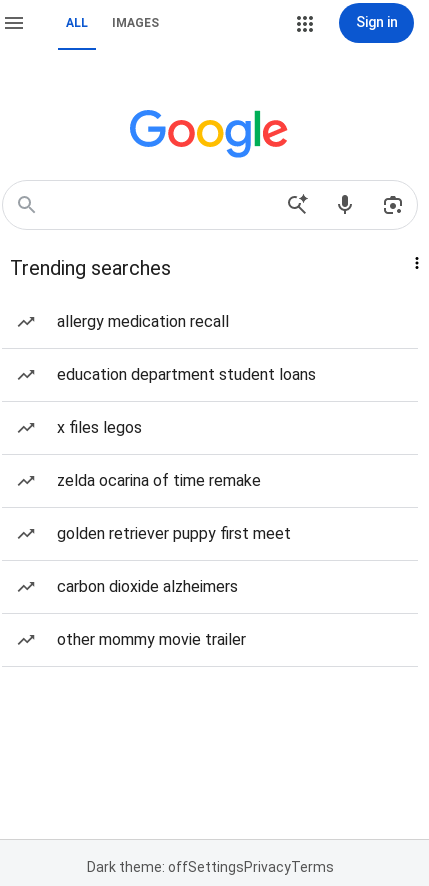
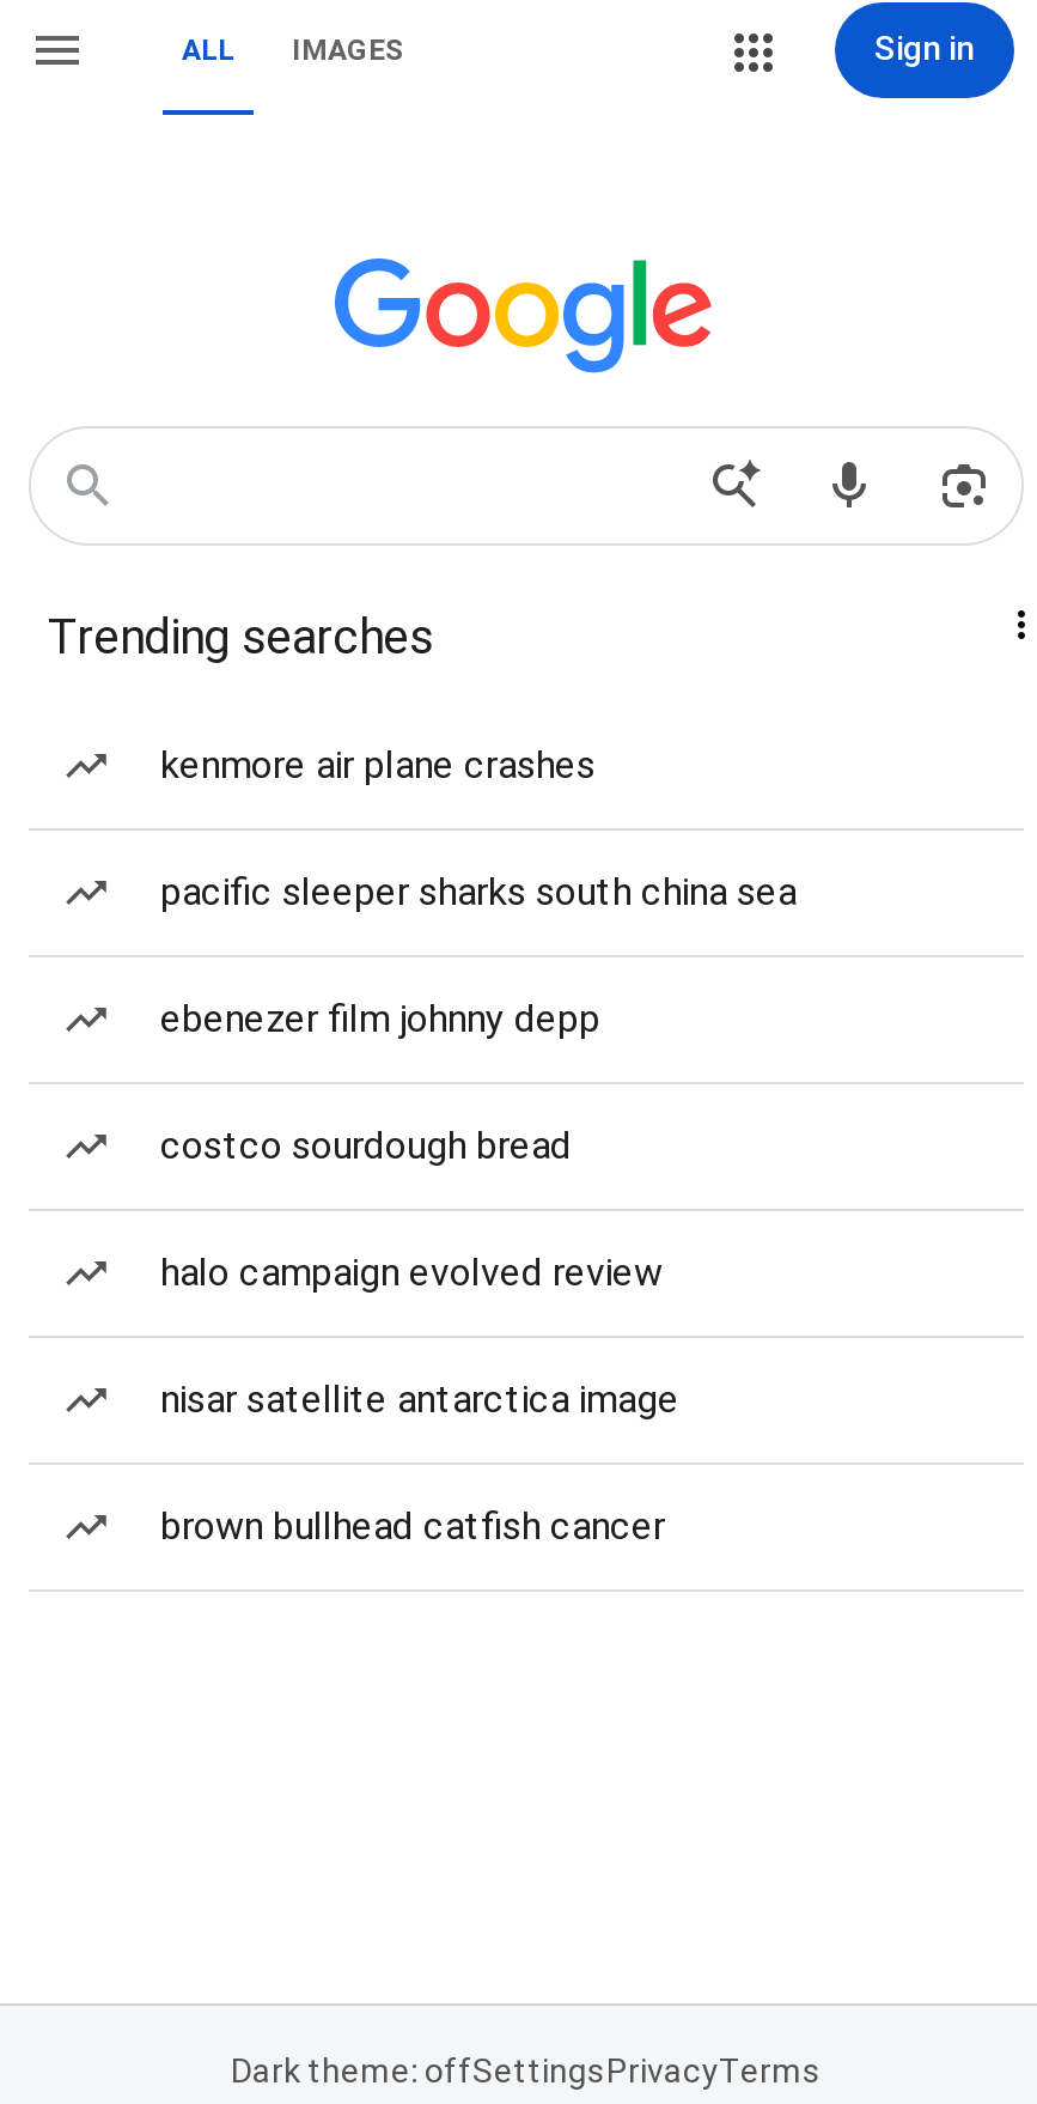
- allergy medication recall
+ kenmore air plane crashes

- education department student loans
+ pacific sleeper sharks south china sea

- x files legos
+ ebenezer film johnny depp

- zelda ocarina of time remake
+ costco sourdough bread

- golden retriever puppy first meet
+ halo campaign evolved review

- carbon dioxide alzheimers
+ nisar satellite antarctica image

- other mommy movie trailer
+ brown bullhead catfish cancer
